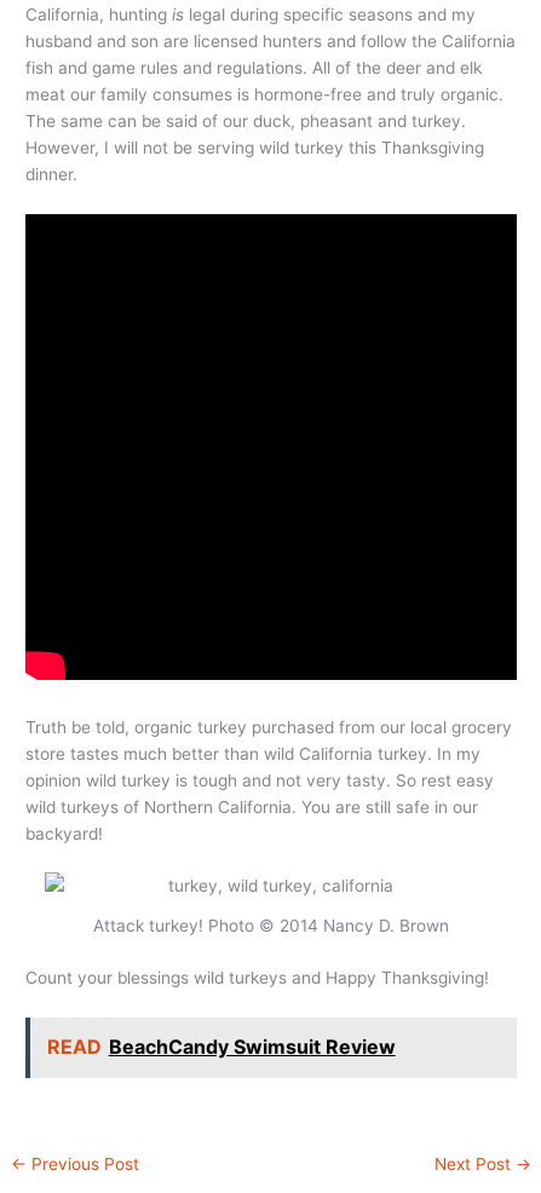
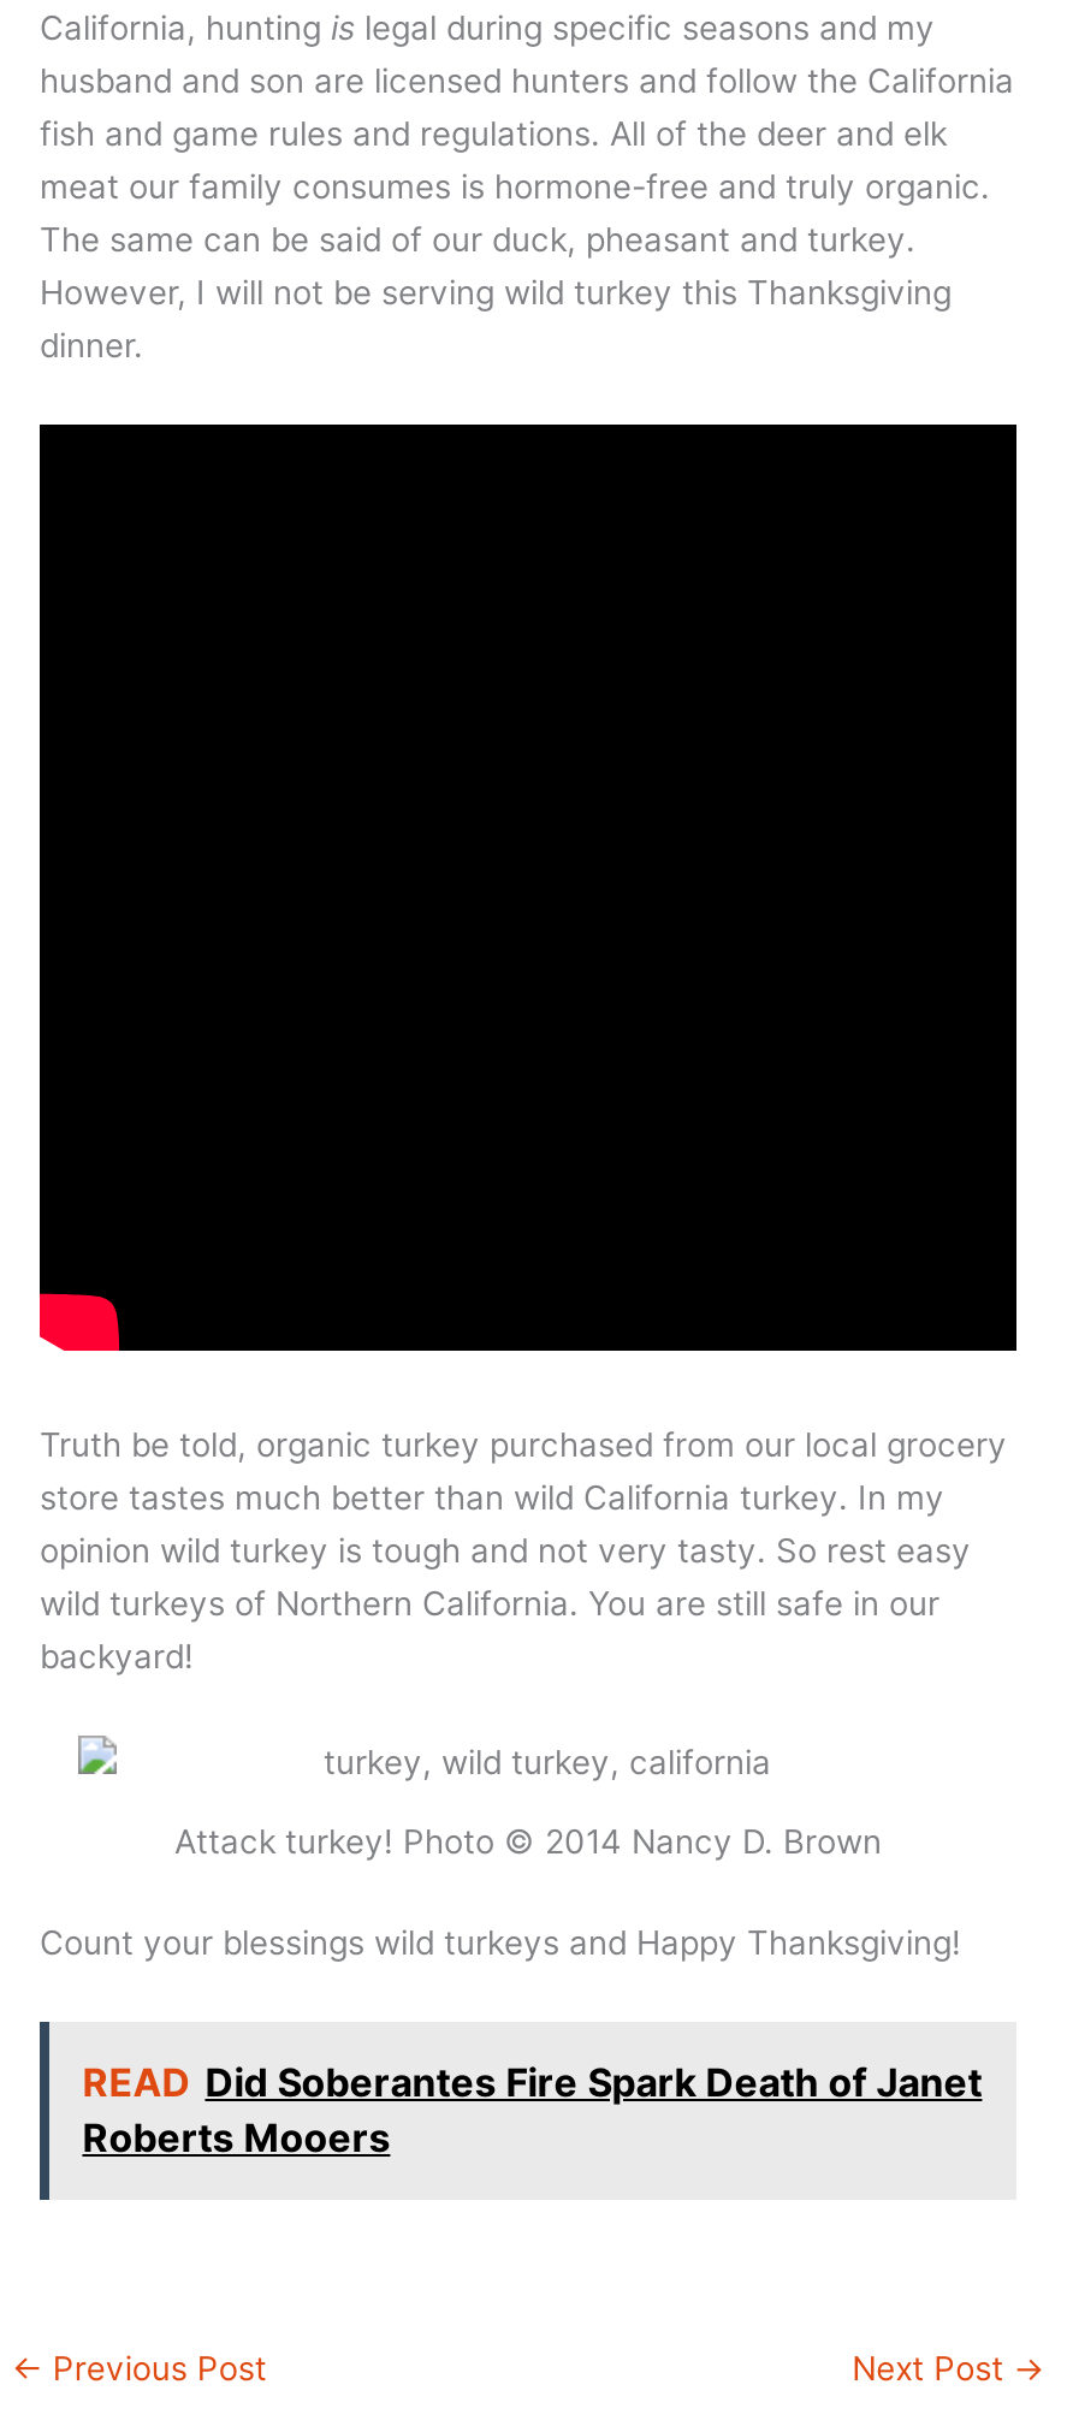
- READ BeachCandy Swimsuit Review
+ READ Did Soberantes Fire Spark Death of Janet
+ Roberts Mooers
